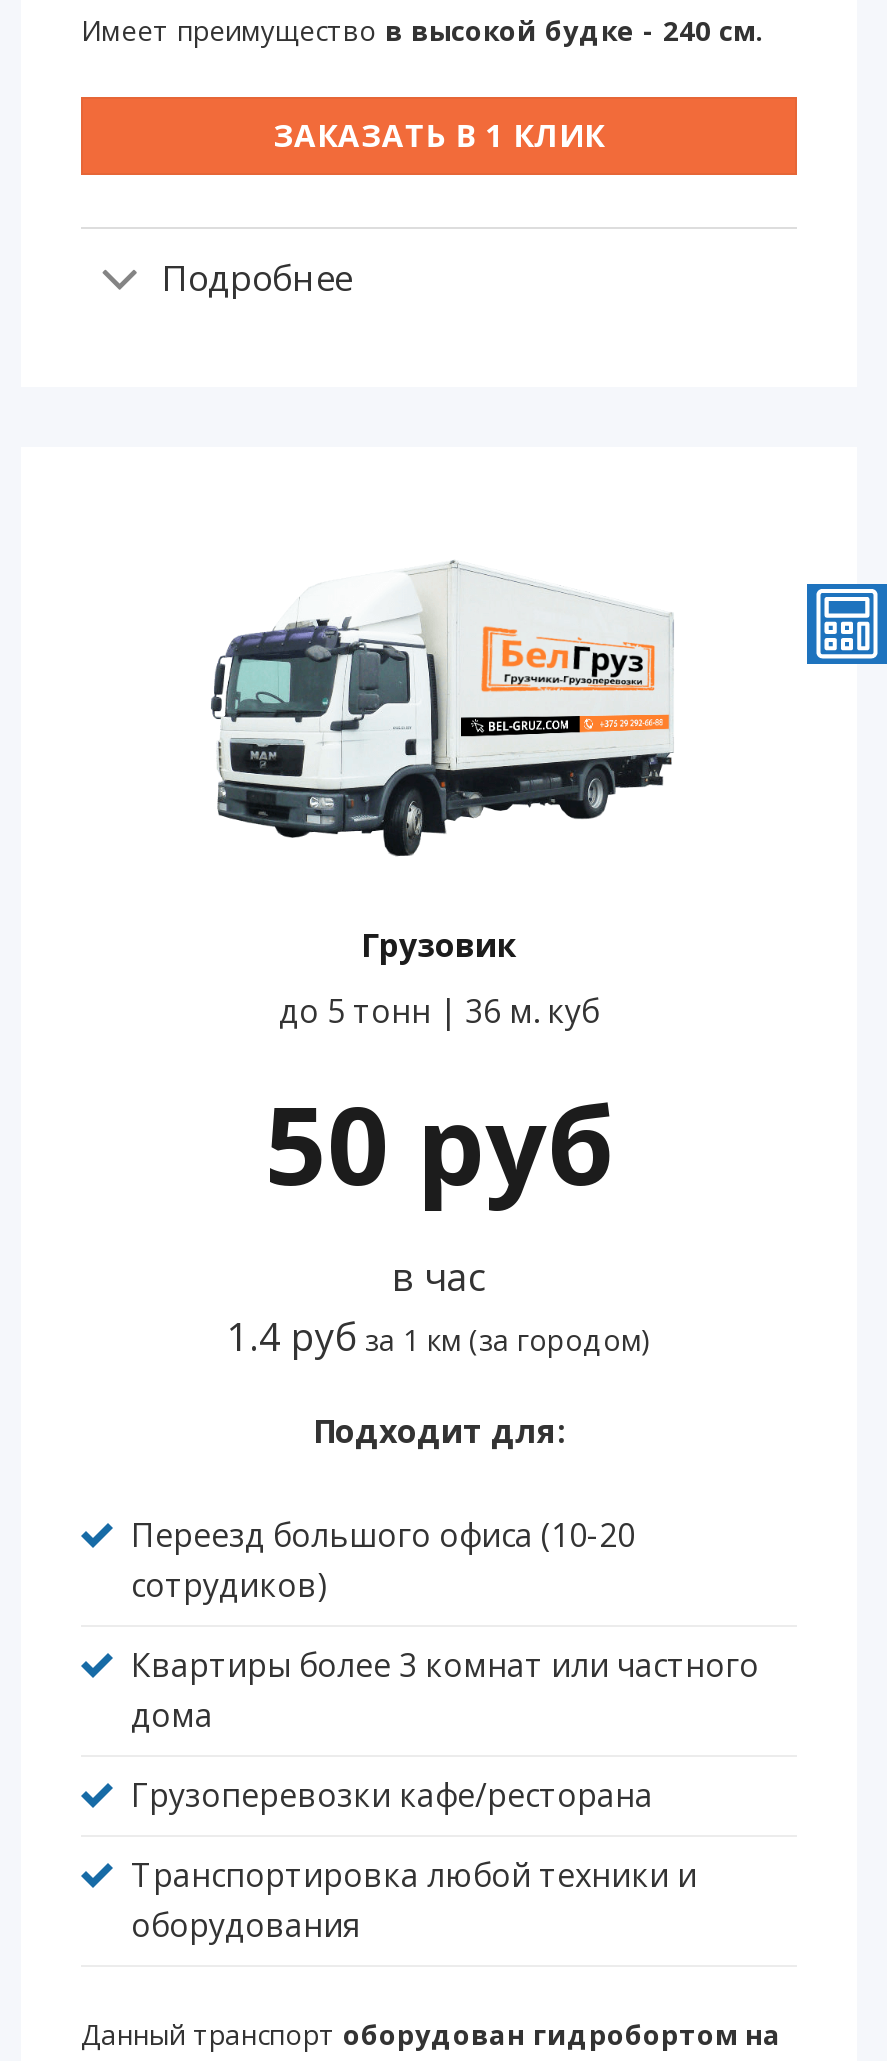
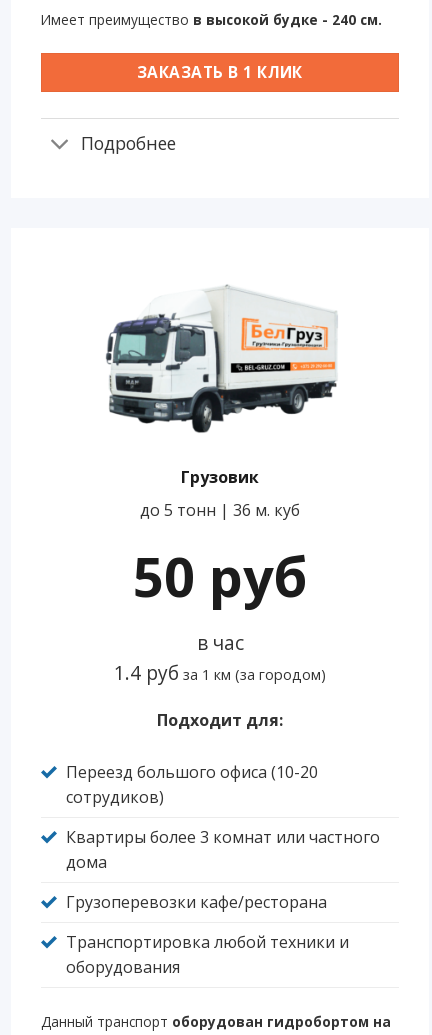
- [image]
